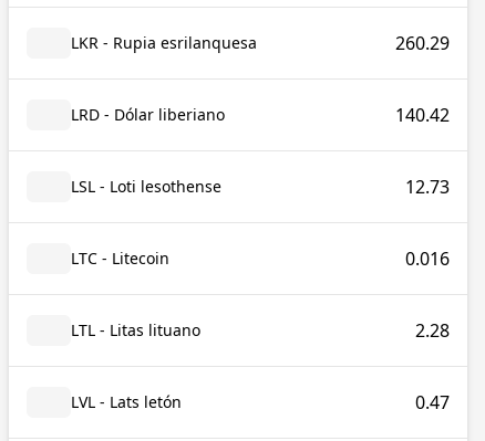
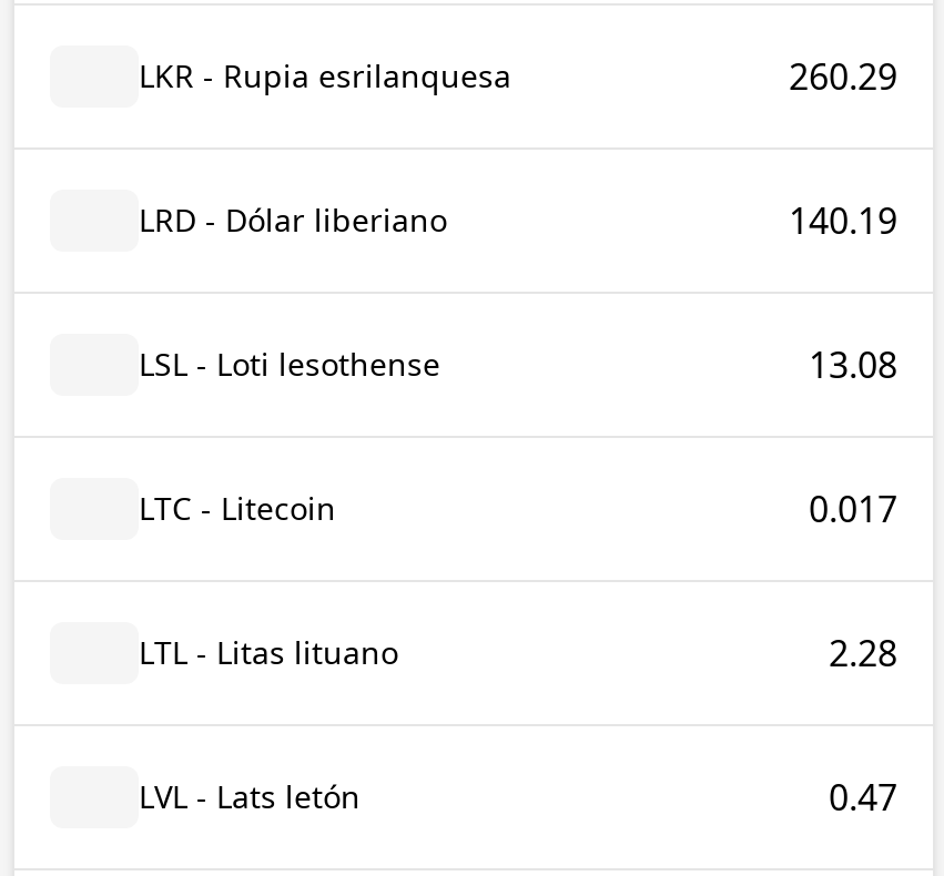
- 140.42
+ 140.19

- 12.73
+ 13.08

- 0.016
+ 0.017
